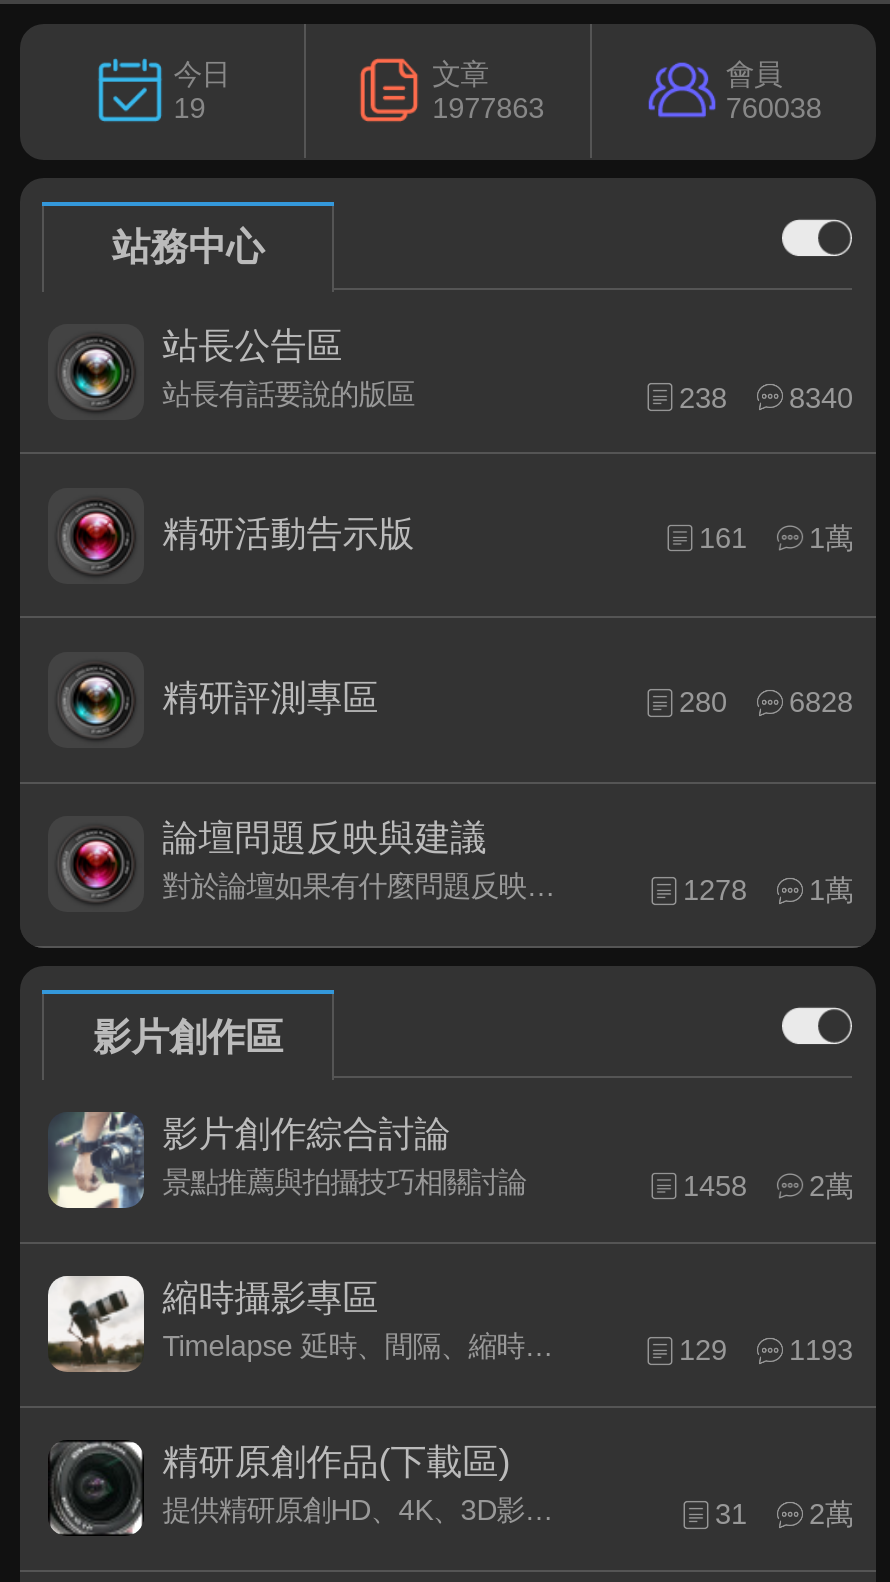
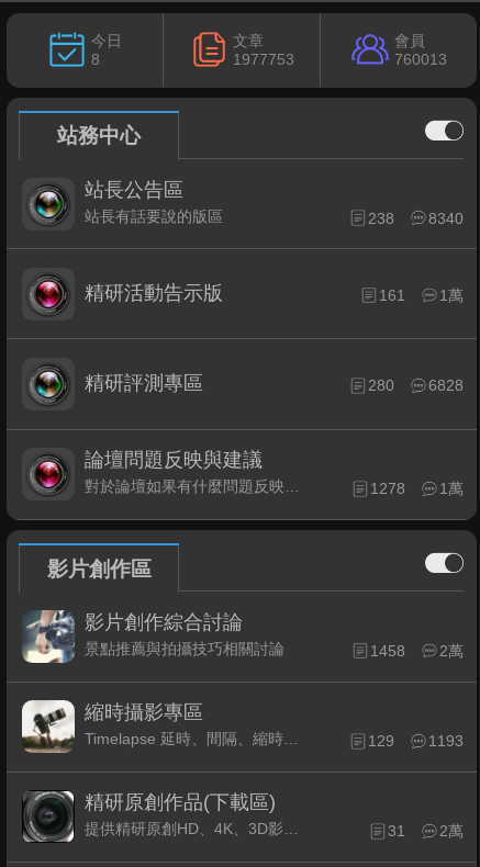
- 19
+ 8

- 1977863
+ 1977753

- 760038
+ 760013
